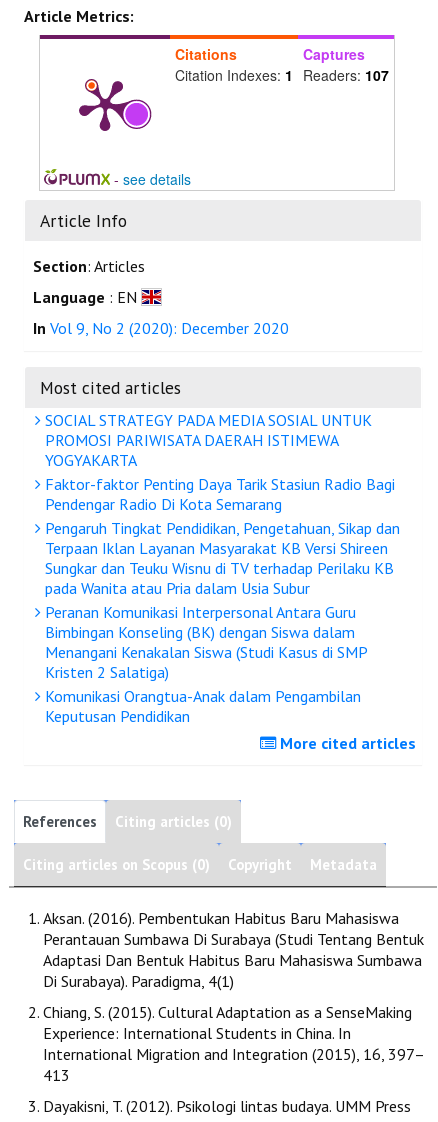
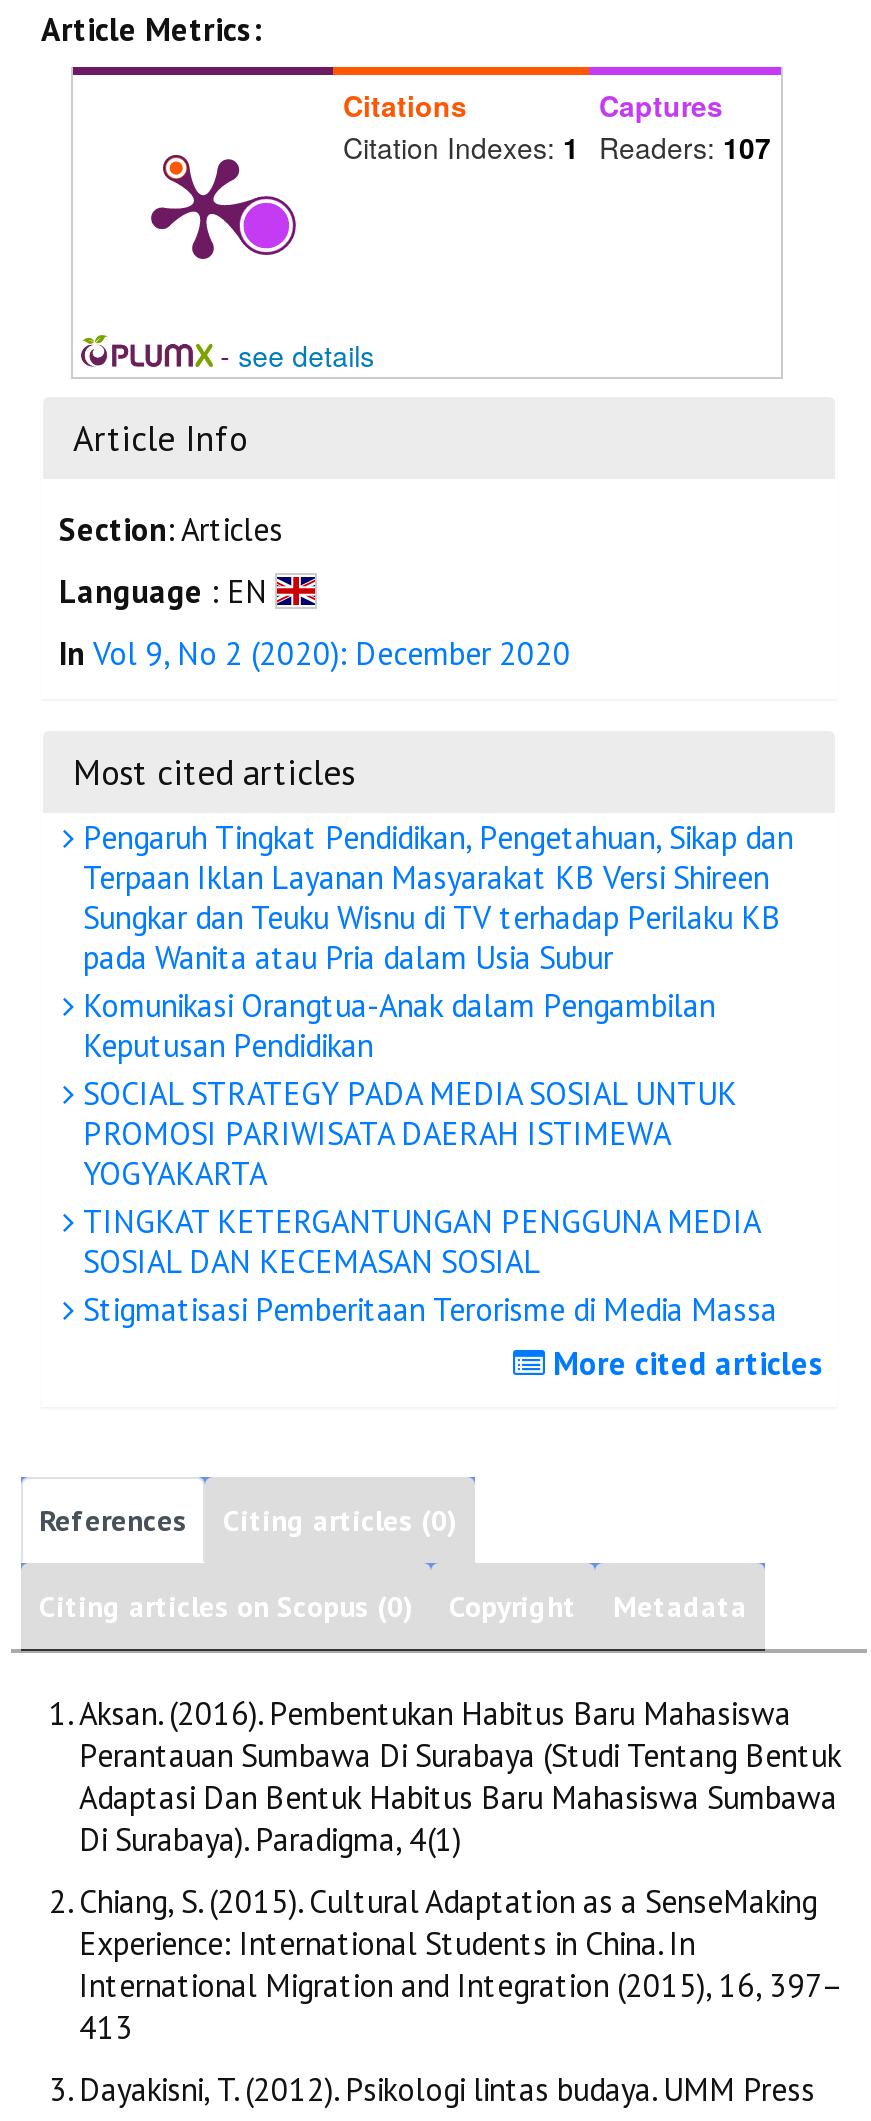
moved down: SOCIAL STRATEGY PADA MEDIA SOSIAL UNTUK | PROMOSI PARIWISATA DAERAH ISTIMEWA | YOGYAKARTA

- Faktor-faktor Penting Daya Tarik Stasiun Radio Bagi
- Pendengar Radio Di Kota Semarang

moved up: Pengaruh Tingkat Pendidikan, Pengetahuan, Sikap dan | Terpaan Iklan Layanan Masyarakat KB Versi Shireen | Sungkar dan Teuku Wisnu di TV terhadap Perilaku KB | pada Wanita atau Pria dalam Usia Subur

- Peranan Komunikasi Interpersonal Antara Guru
- Bimbingan Konseling (BK) dengan Siswa dalam
- Menangani Kenakalan Siswa (Studi Kasus di SMP
- Kristen 2 Salatiga)

moved up: Komunikasi Orangtua-Anak dalam Pengambilan | Keputusan Pendidikan

+ TINGKAT KETERGANTUNGAN PENGGUNA MEDIA
+ SOSIAL DAN KECEMASAN SOSIAL
+ Stigmatisasi Pemberitaan Terorisme di Media Massa
